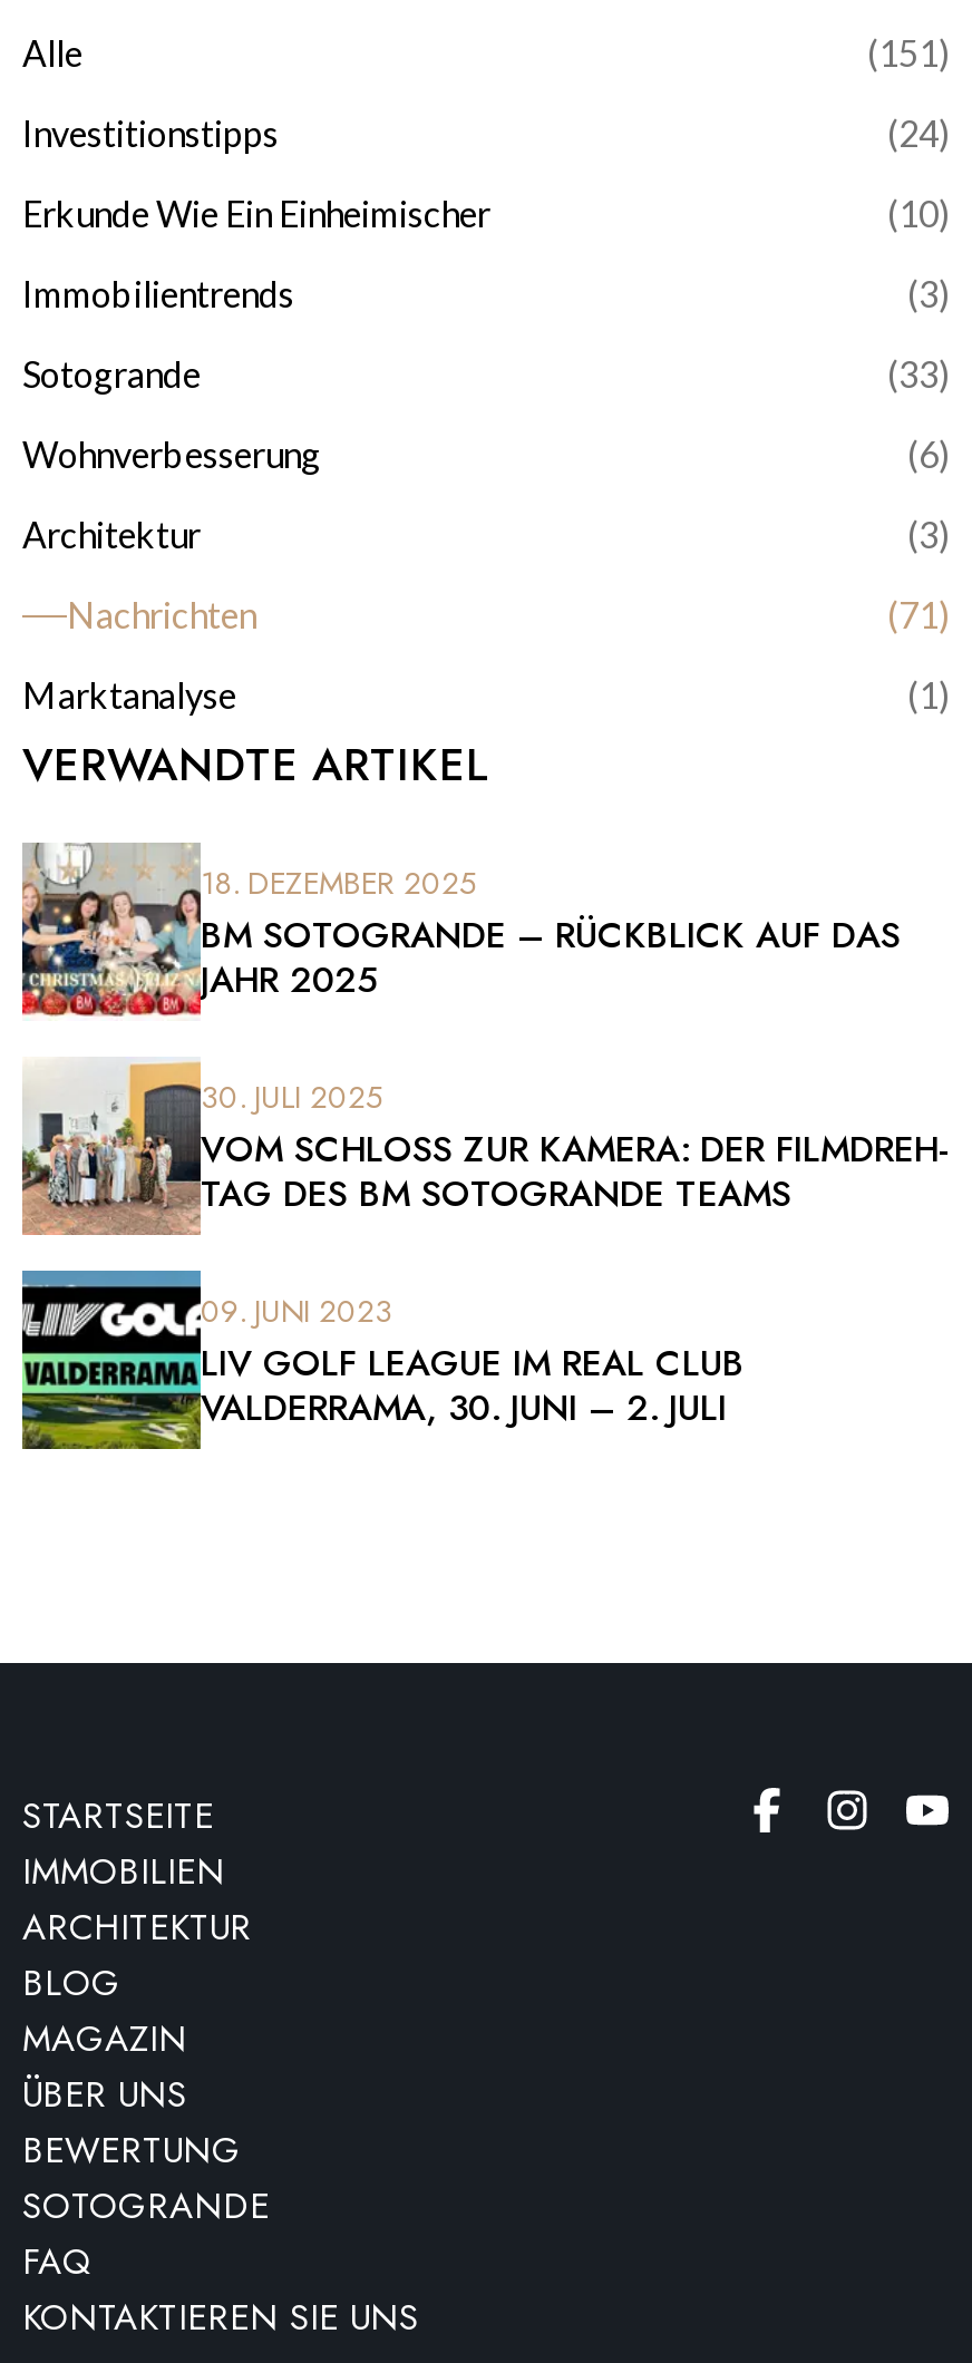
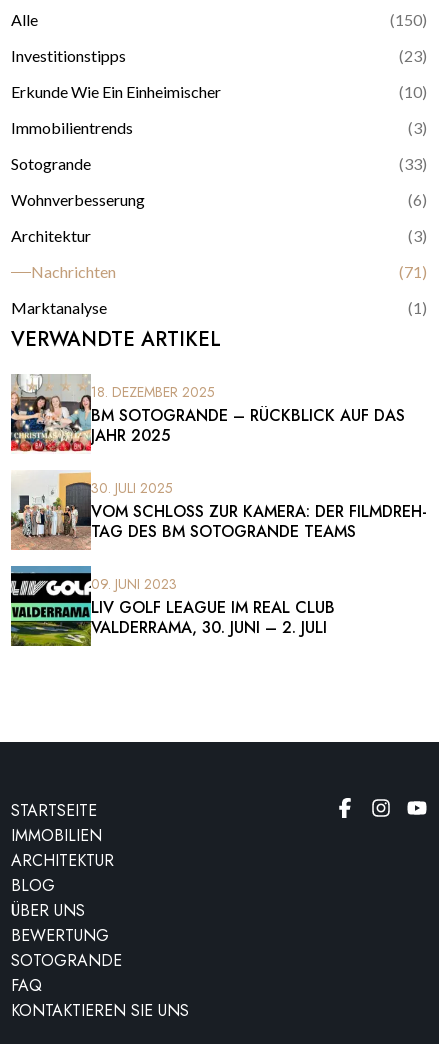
- (151)
+ (150)

- (24)
+ (23)

- MAGAZIN
